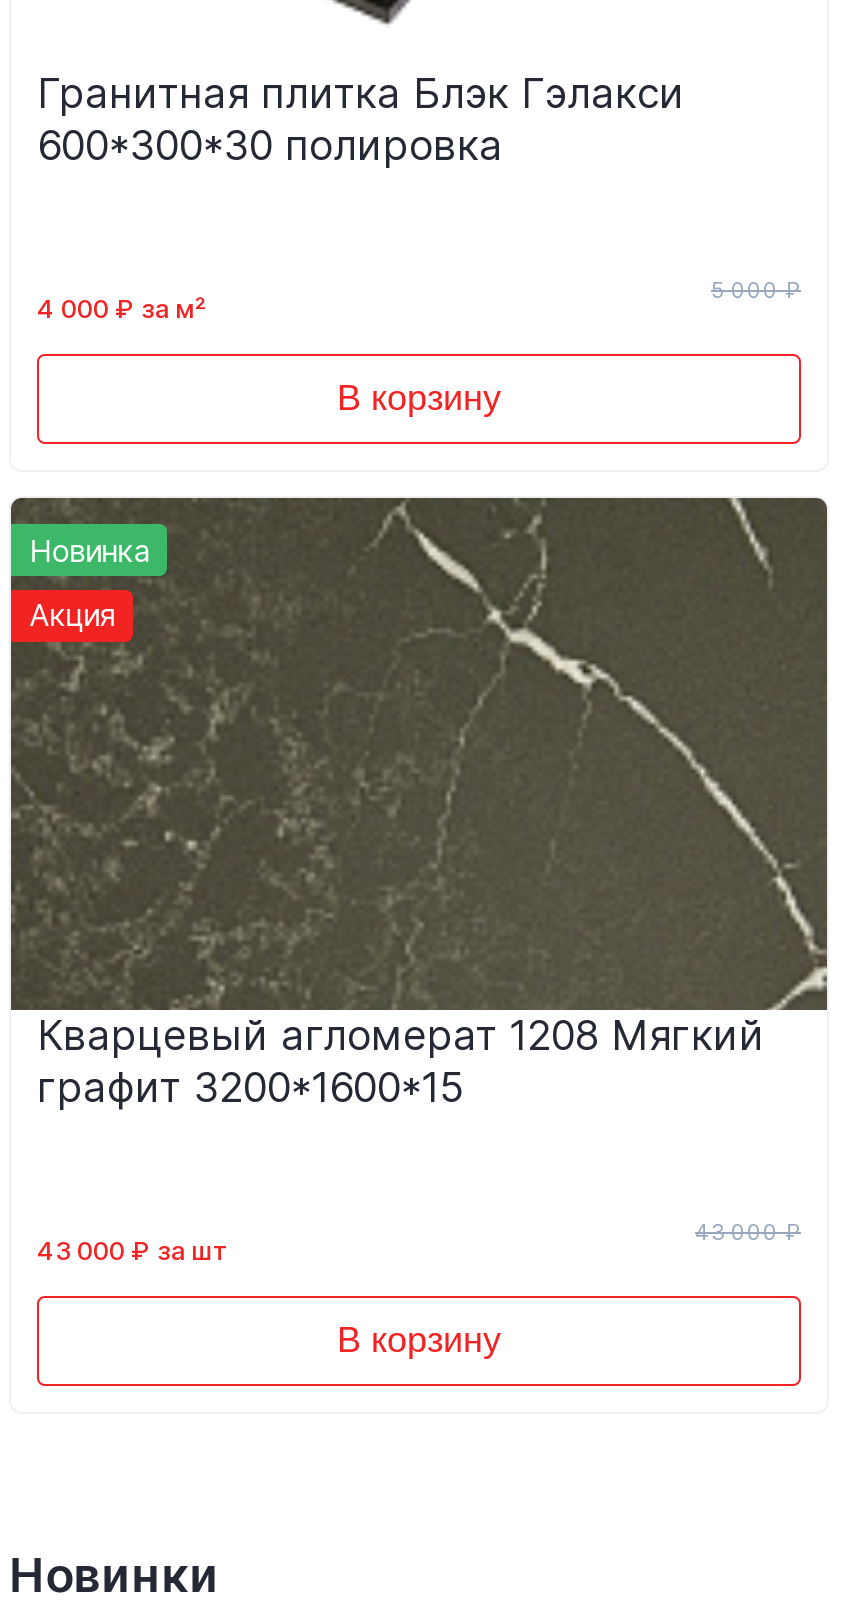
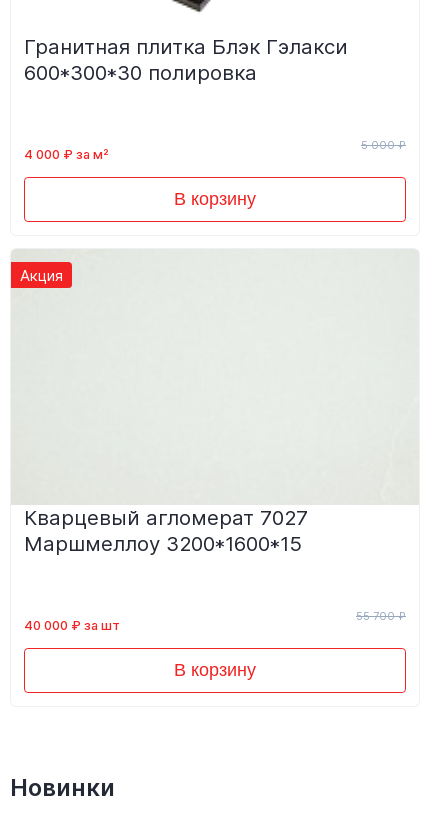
- [image]
- Новинка

moved up: Акция

- Кварцевый агломерат 1208 Мягкий
- графит 3200*1600*15
+ Кварцевый агломерат 7027
+ Маршмеллоу 3200*1600*15

- 43 000 ₽
+ 55 700 ₽

- 43 000 ₽ за шт
+ 40 000 ₽ за шт
